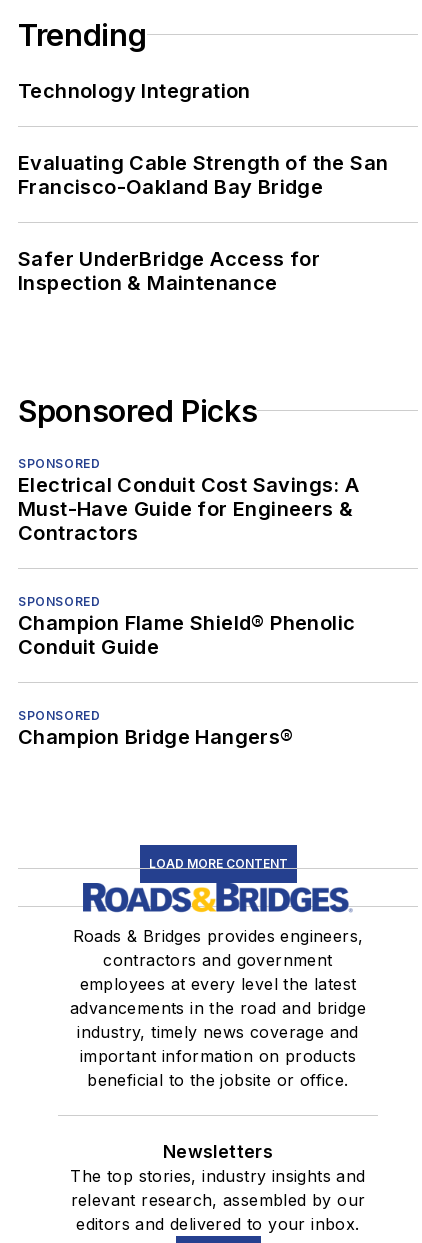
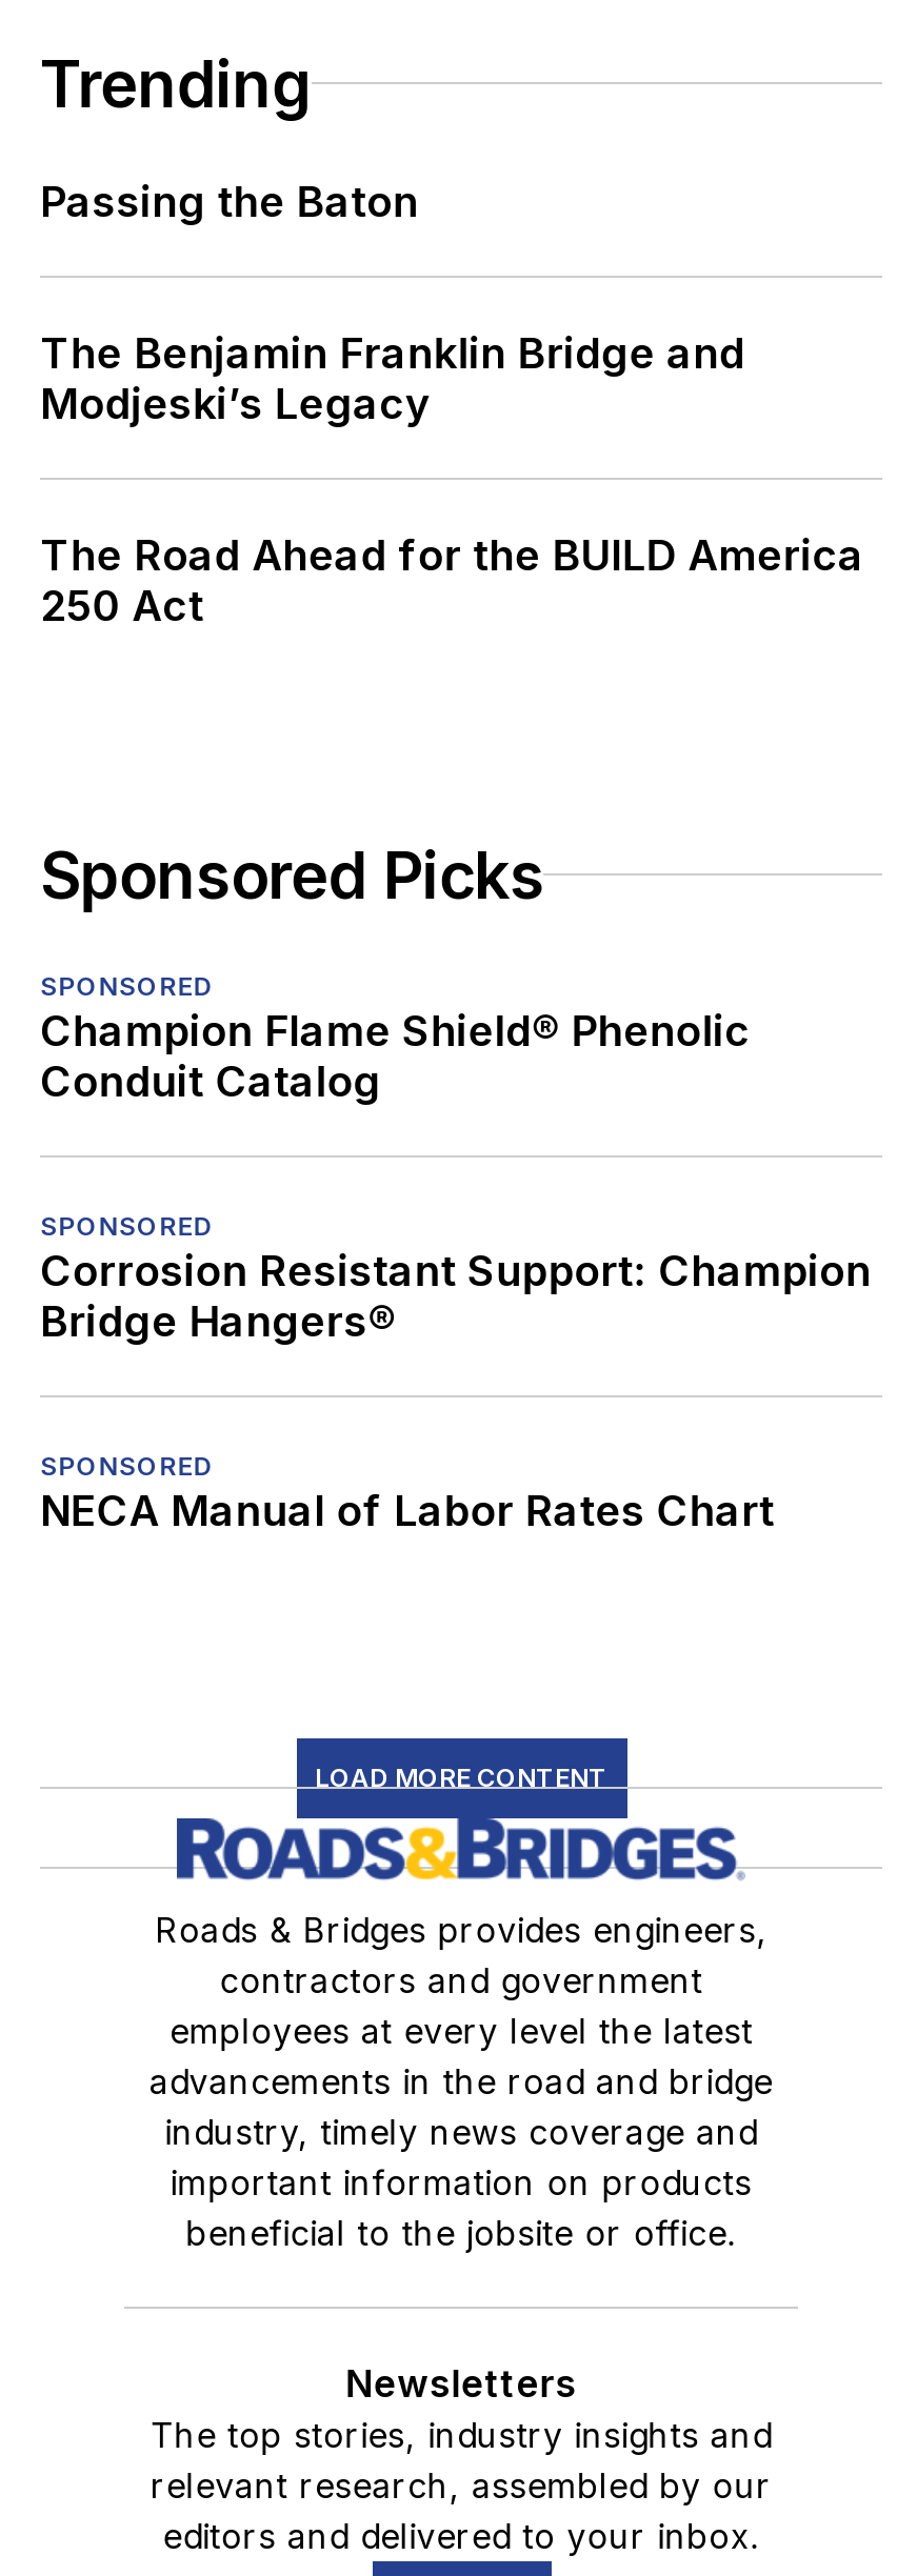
- Technology Integration
+ Passing the Baton

- Evaluating Cable Strength of the San
- Francisco-Oakland Bay Bridge
+ The Benjamin Franklin Bridge and
+ Modjeski’s Legacy

- Safer UnderBridge Access for
- Inspection & Maintenance
+ The Road Ahead for the BUILD America
+ 250 Act

- Electrical Conduit Cost Savings: A
- Must-Have Guide for Engineers &
- Contractors
+ Conduit Catalog

moved up: Champion Flame Shield® Phenolic

- Conduit Guide
+ Corrosion Resistant Support: Champion
+ Bridge Hangers®

- Champion Bridge Hangers®
+ NECA Manual of Labor Rates Chart
